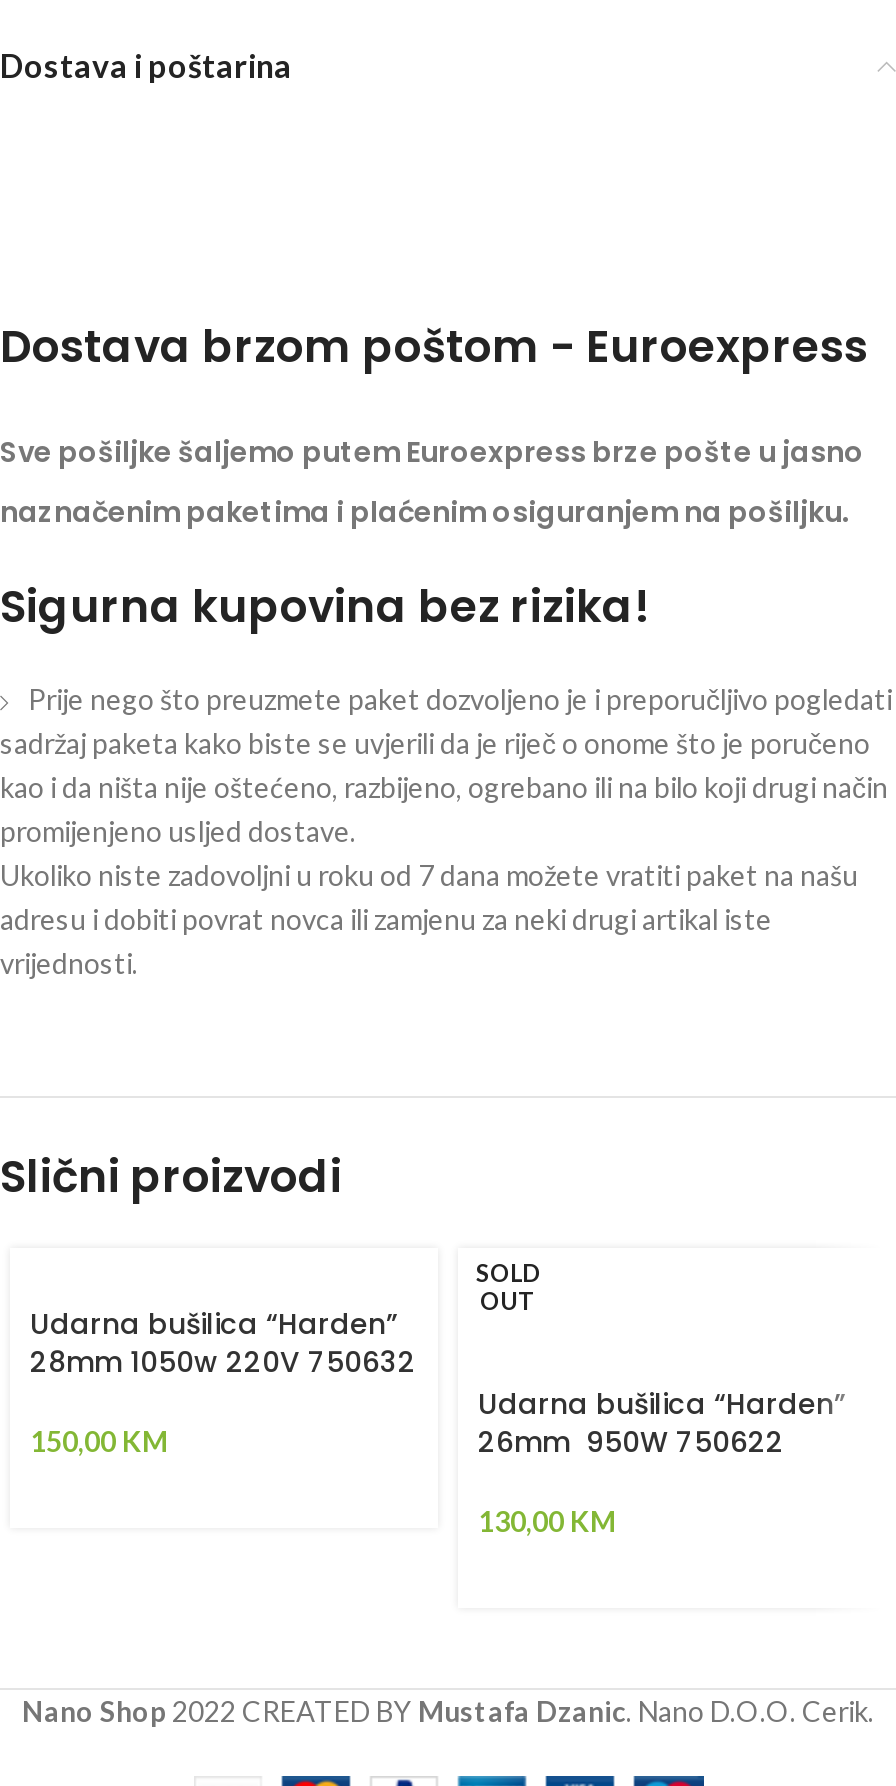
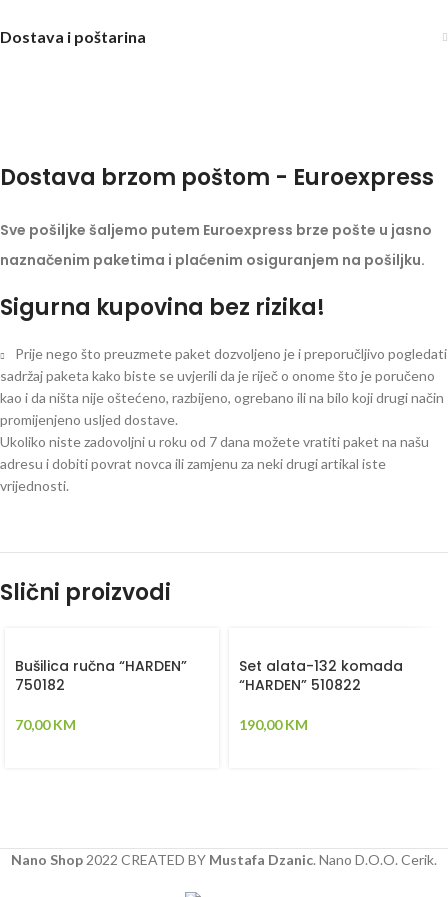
- SOLD
- OUT
- Udarna bušilica “Harden”
- 26mm 950W 750622
- 130,00 KM
+ Set alata-132 komada
+ “HARDEN” 510822
+ 190,00 KM

- Udarna bušilica “Harden”
- 28mm 1050w 220V 750632
- 150,00 KM
+ Bušilica ručna “HARDEN”
+ 750182
+ 70,00 KM
